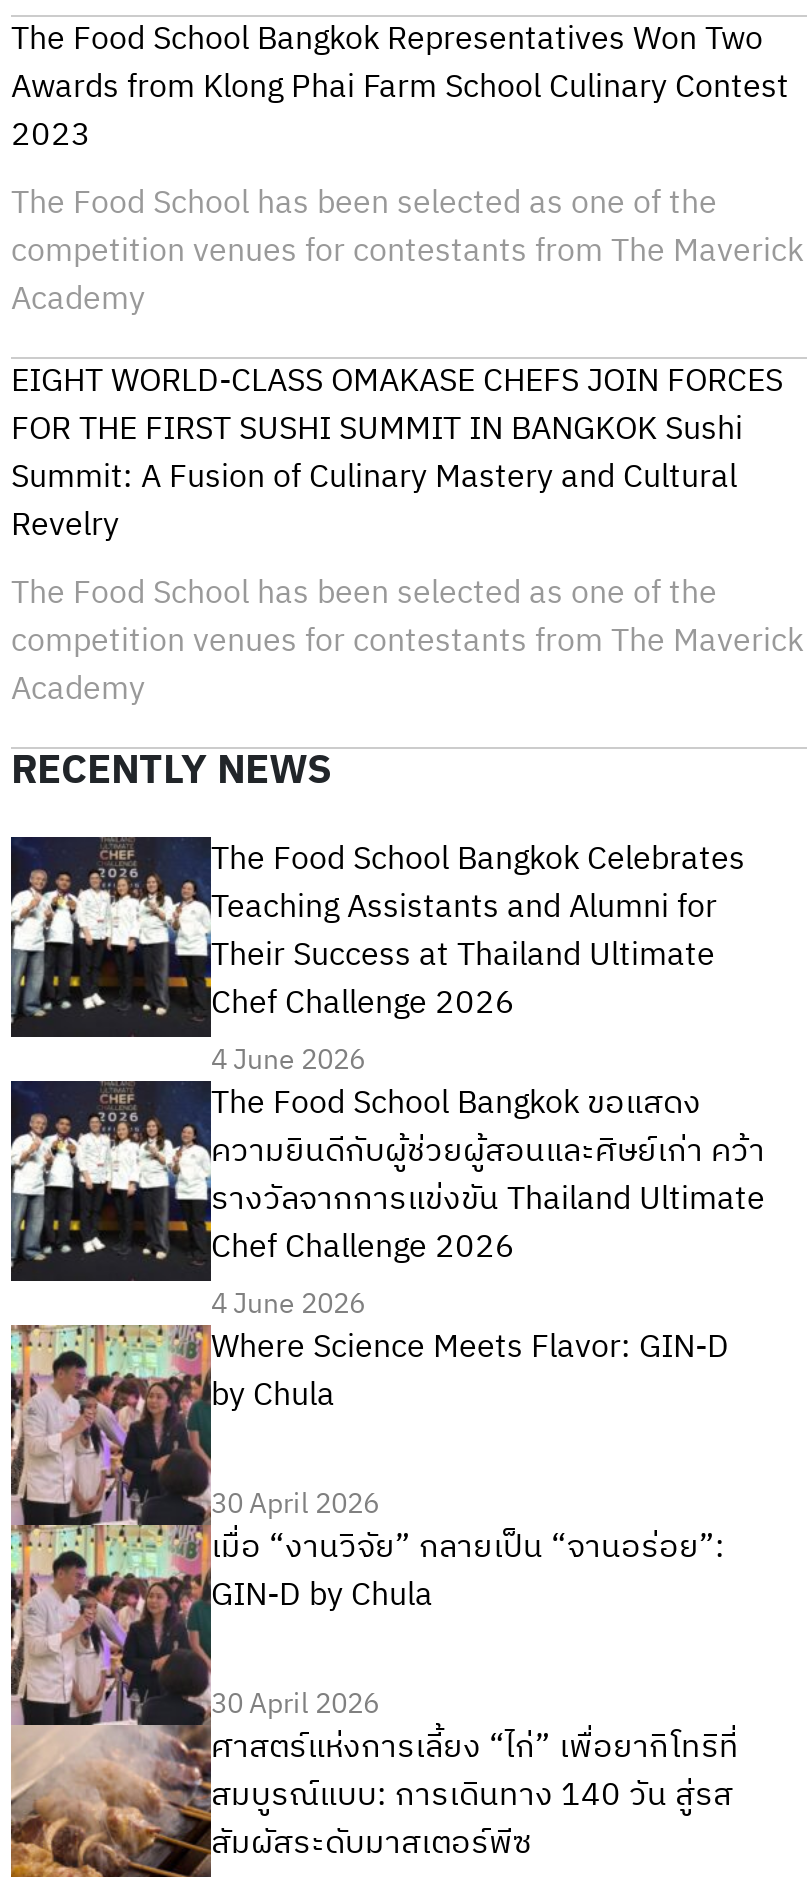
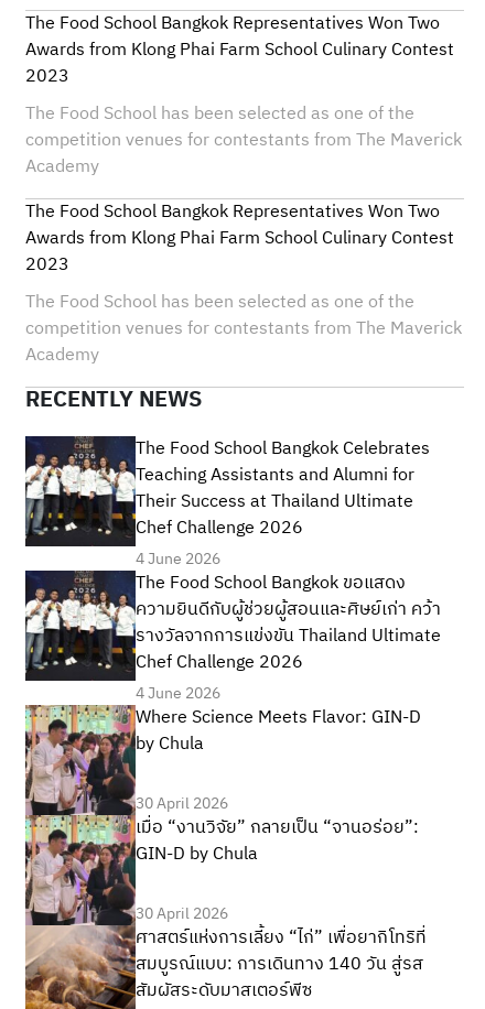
- EIGHT WORLD-CLASS OMAKASE CHEFS JOIN FORCES
- FOR THE FIRST SUSHI SUMMIT IN BANGKOK Sushi
- Summit: A Fusion of Culinary Mastery and Cultural
- Revelry
+ The Food School Bangkok Representatives Won Two
+ Awards from Klong Phai Farm School Culinary Contest
+ 2023
